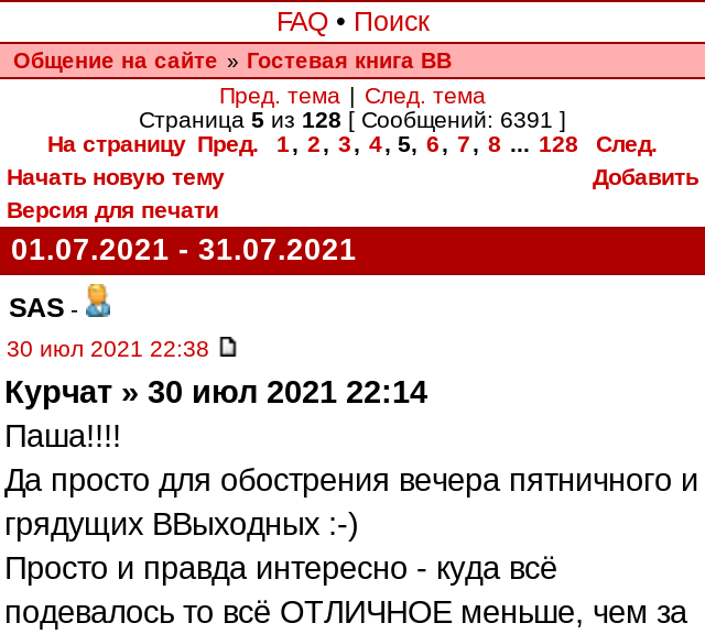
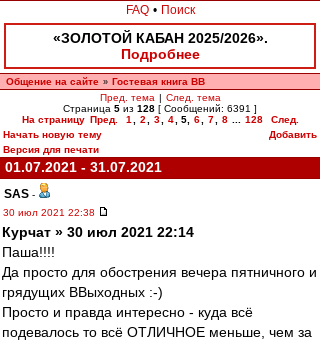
+ «ЗОЛОТОЙ КАБАН 2025/2026».
+ Подробнее
